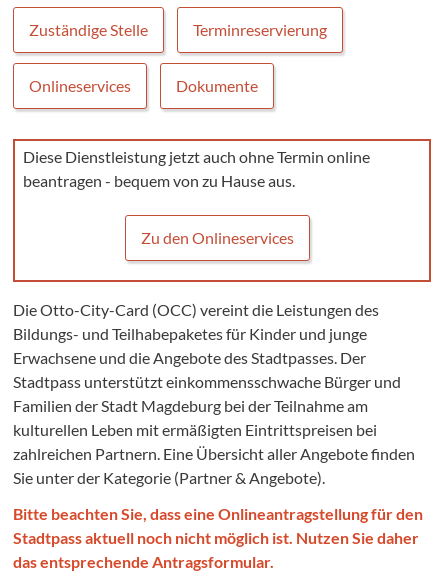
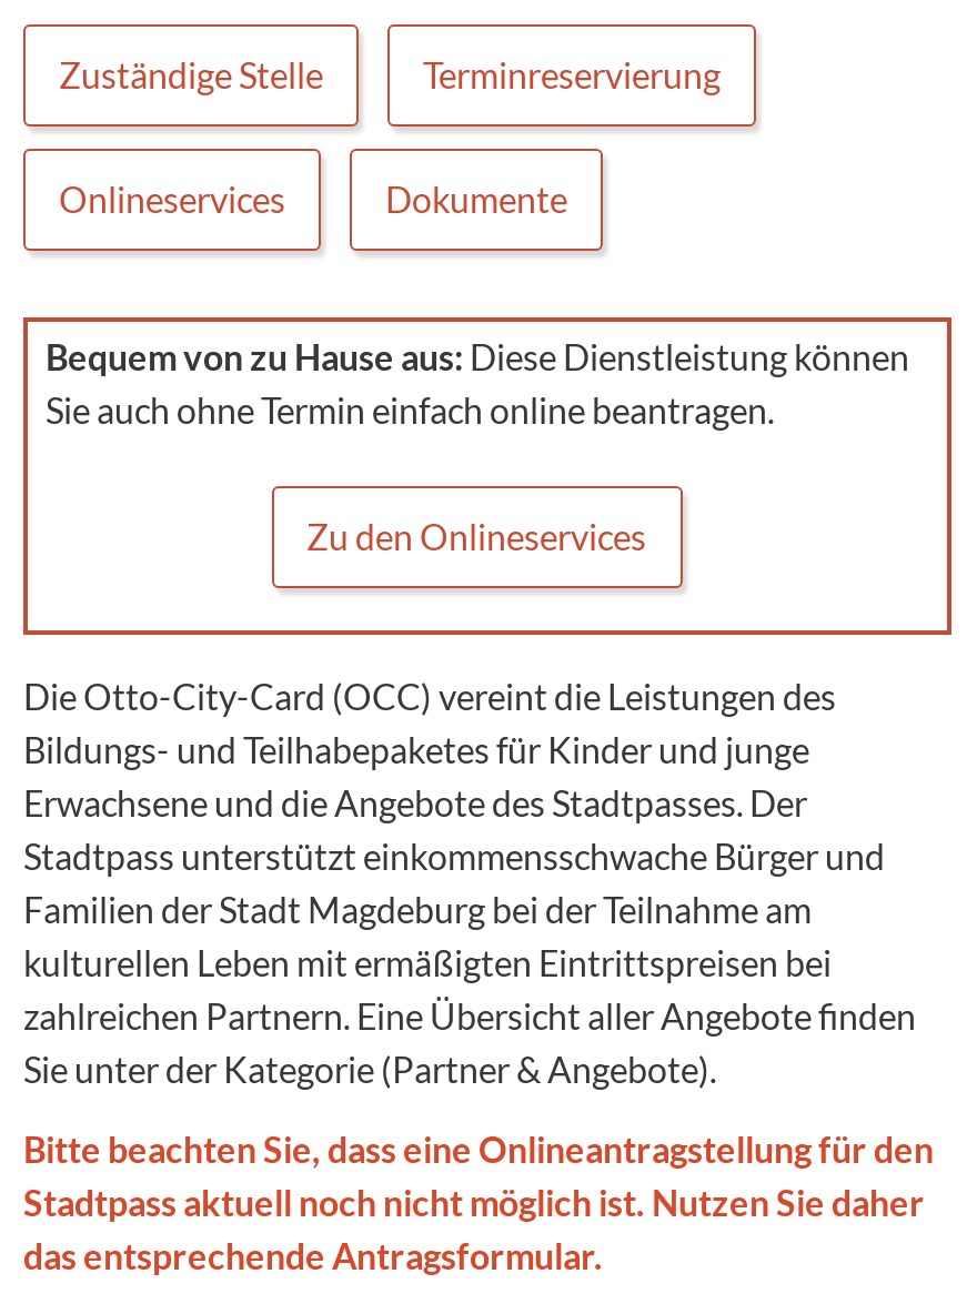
- Diese Dienstleistung jetzt auch ohne Termin online
- beantragen - bequem von zu Hause aus.
+ Bequem von zu Hause aus: Diese Dienstleistung können
+ Sie auch ohne Termin einfach online beantragen.
